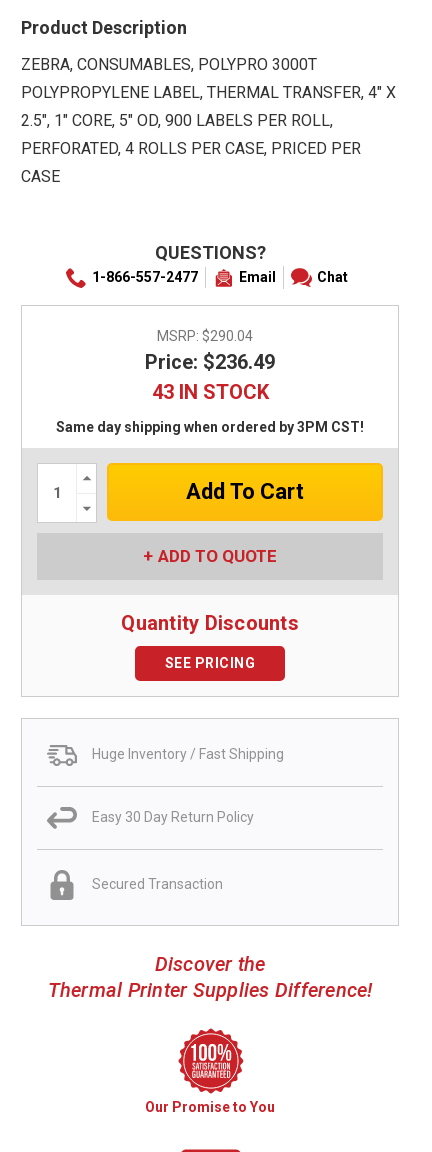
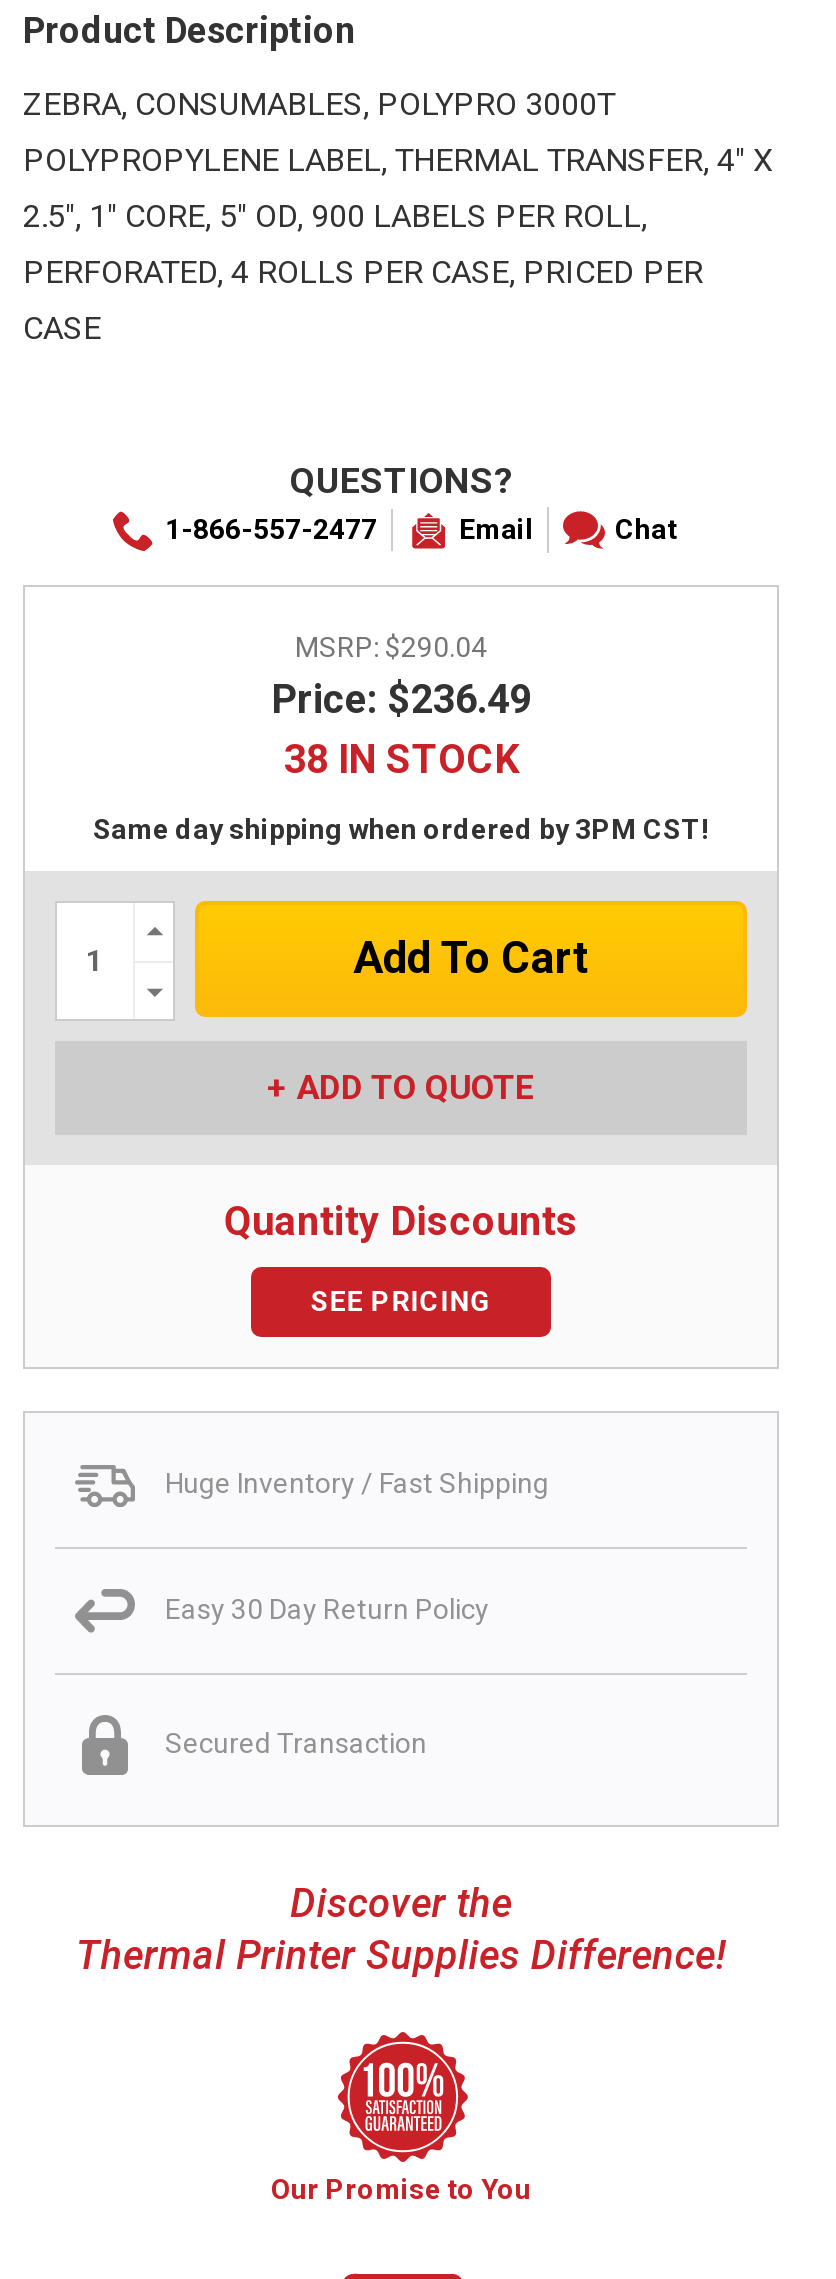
- 43 IN STOCK
+ 38 IN STOCK
